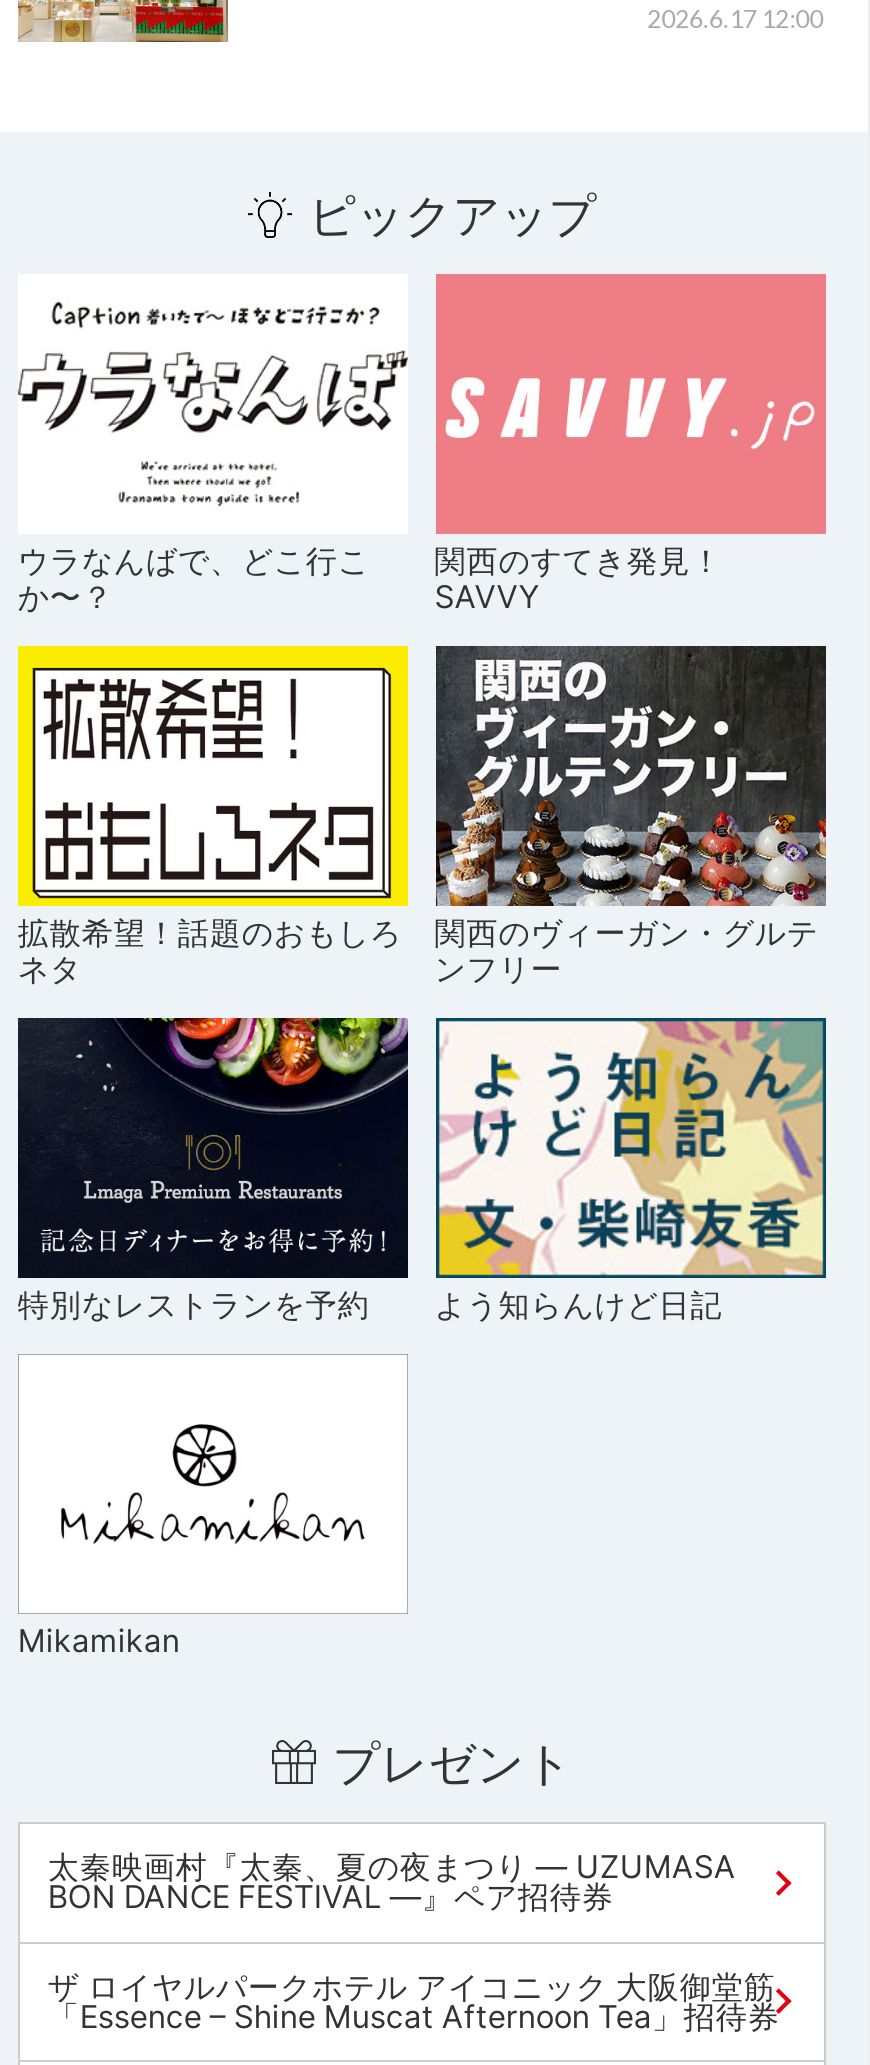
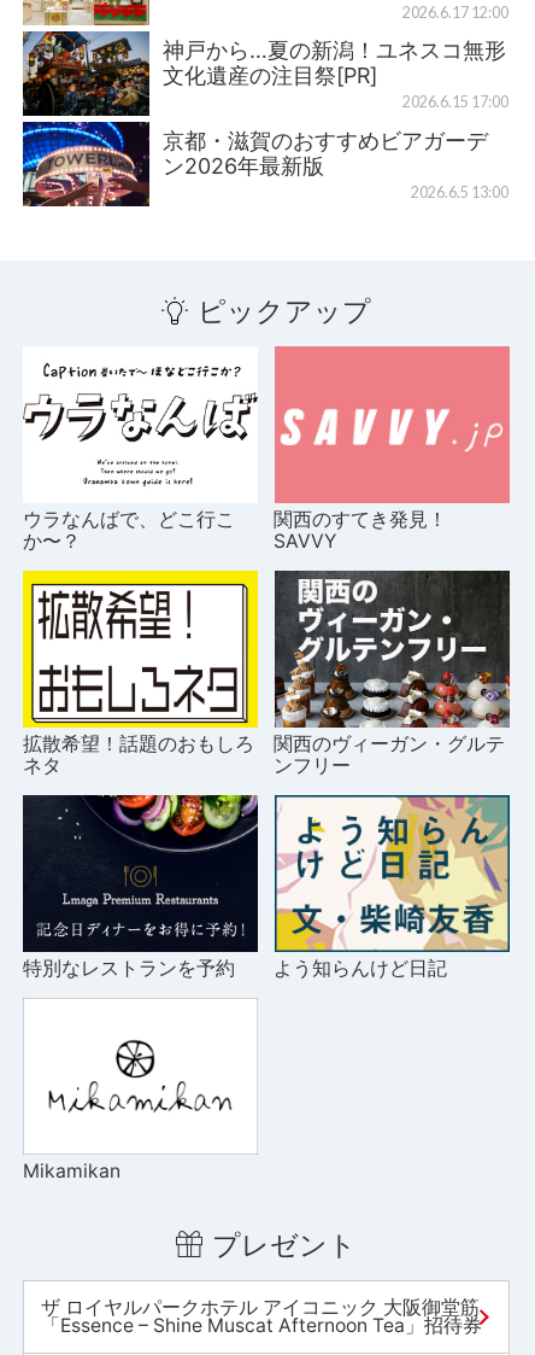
+ [image]
+ 神戸から…夏の新潟！ユネスコ無形
+ 文化遺産の注目祭[PR]
+ 2026.6.15 17:00
+ 京都・滋賀のおすすめビアガーデ
+ ン2026年最新版
+ 2026.6.5 13:00

moved down: [image] | ピックアップ | ウラなんばで、どこ行こ | ... | Mikamikan | プレゼント

- 太秦映画村『太秦、夏の夜まつり ― UZUMASA
- BON DANCE FESTIVAL ―』ペア招待券
